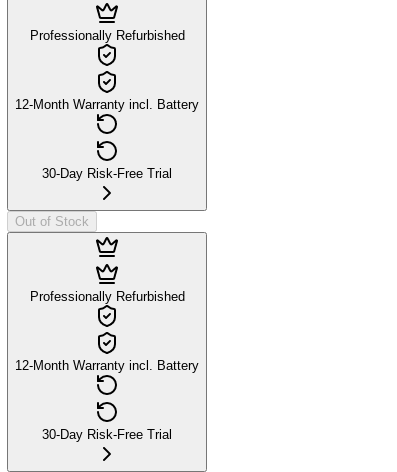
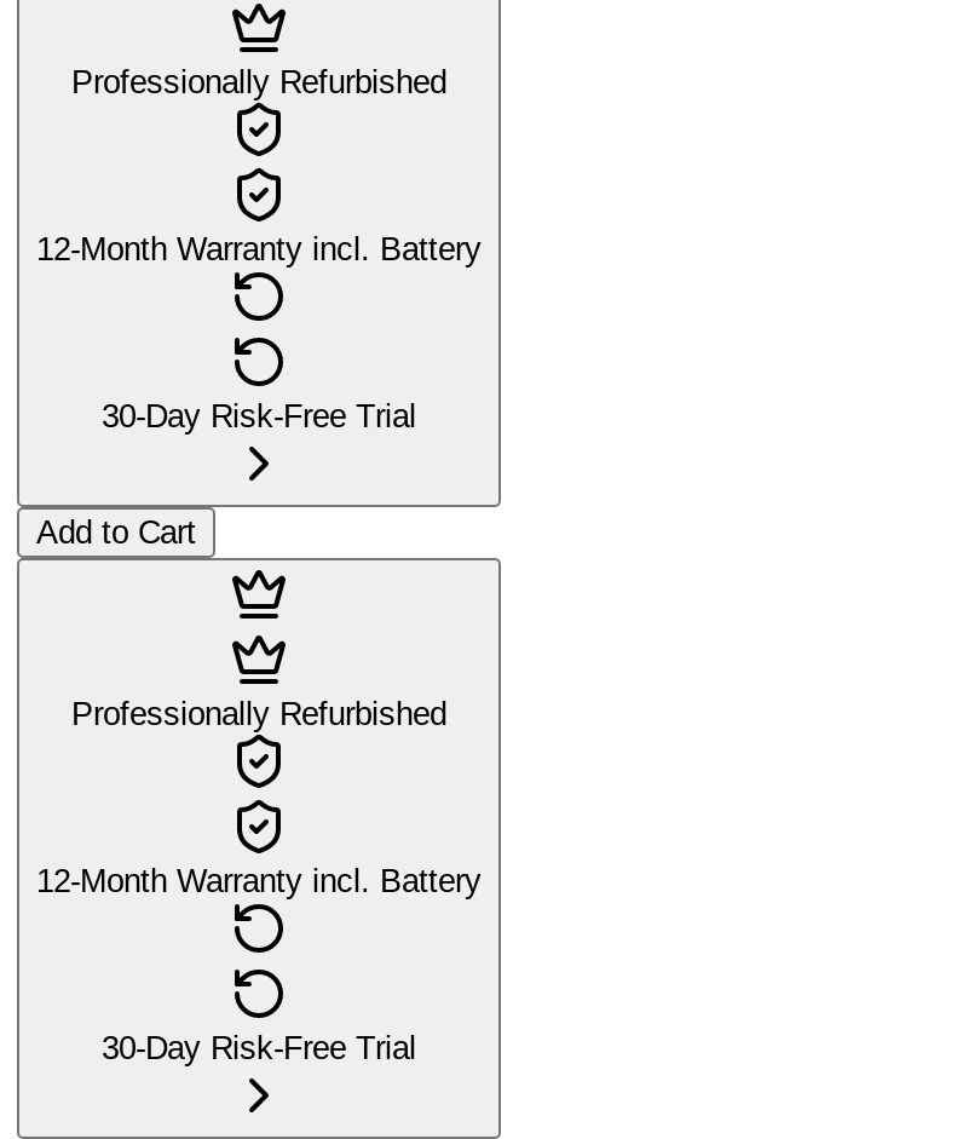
- Out of Stock
+ Add to Cart
